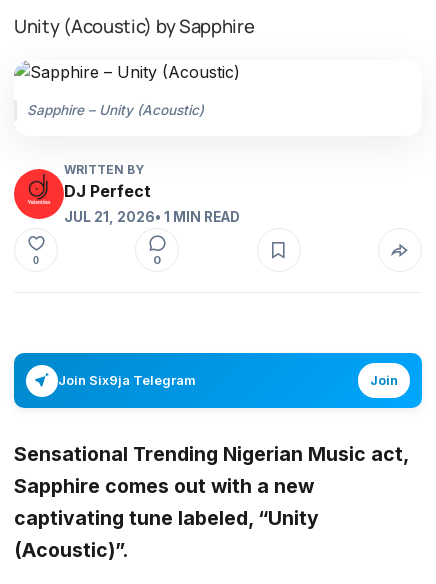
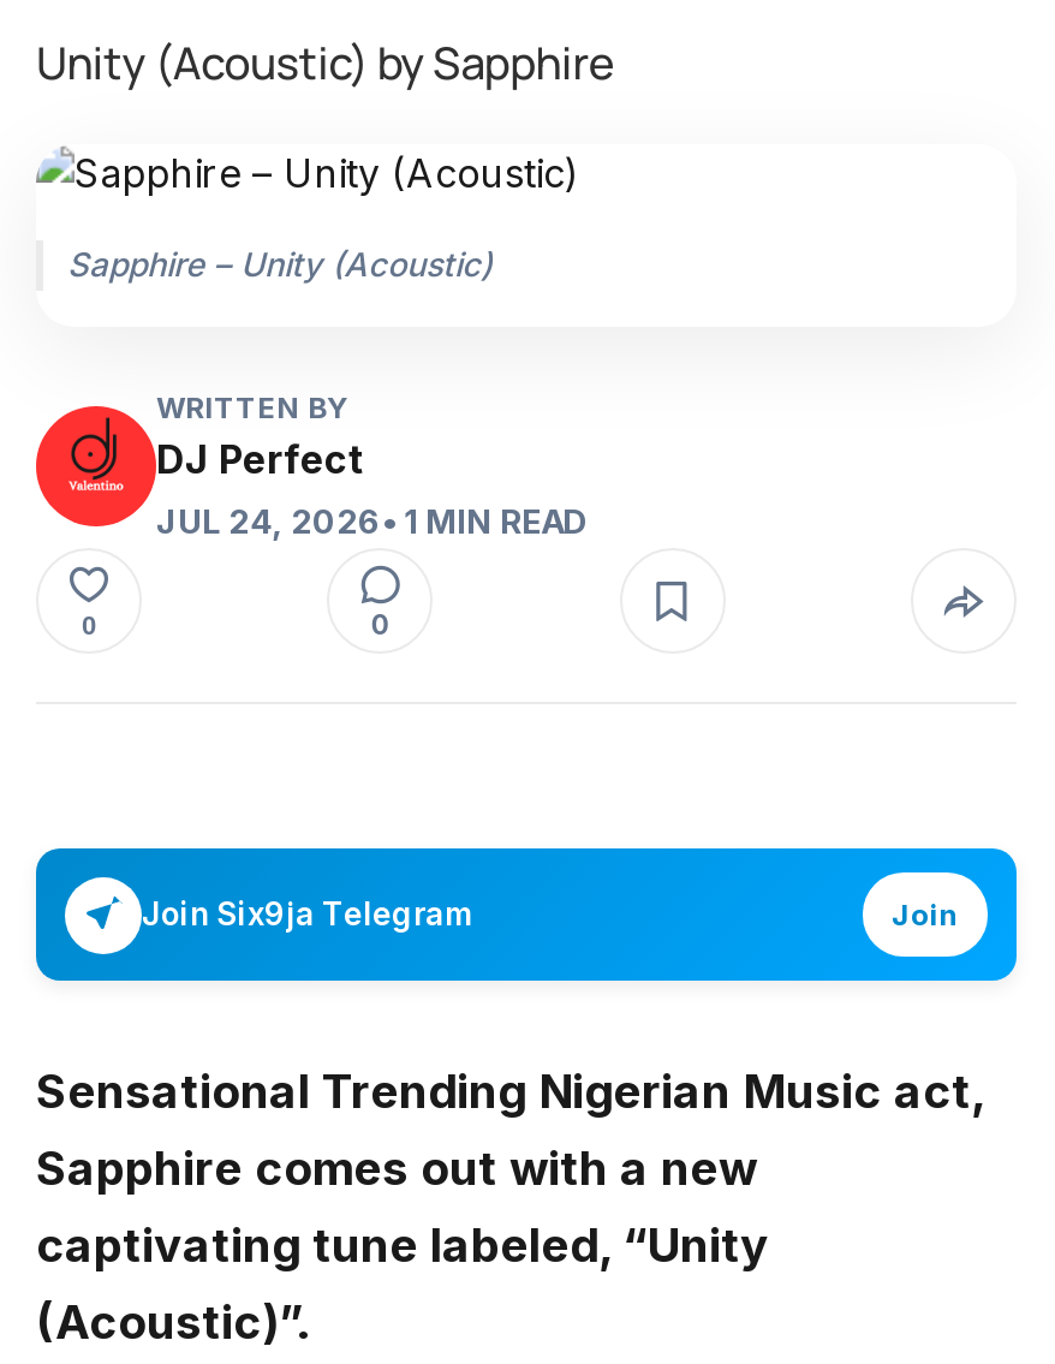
- JUL 21, 2026 • 1 MIN READ
+ JUL 24, 2026 • 1 MIN READ
